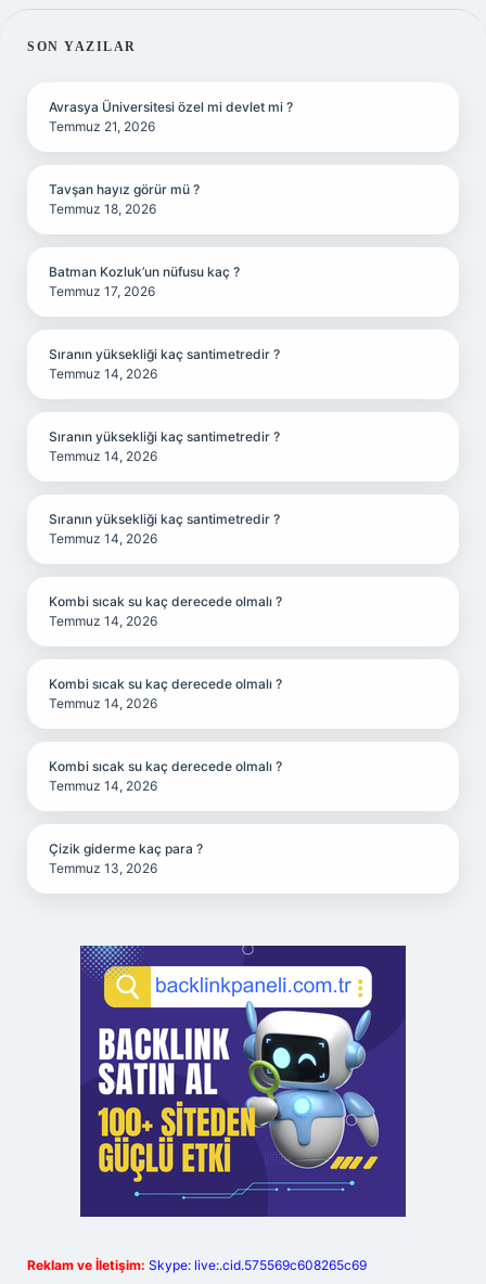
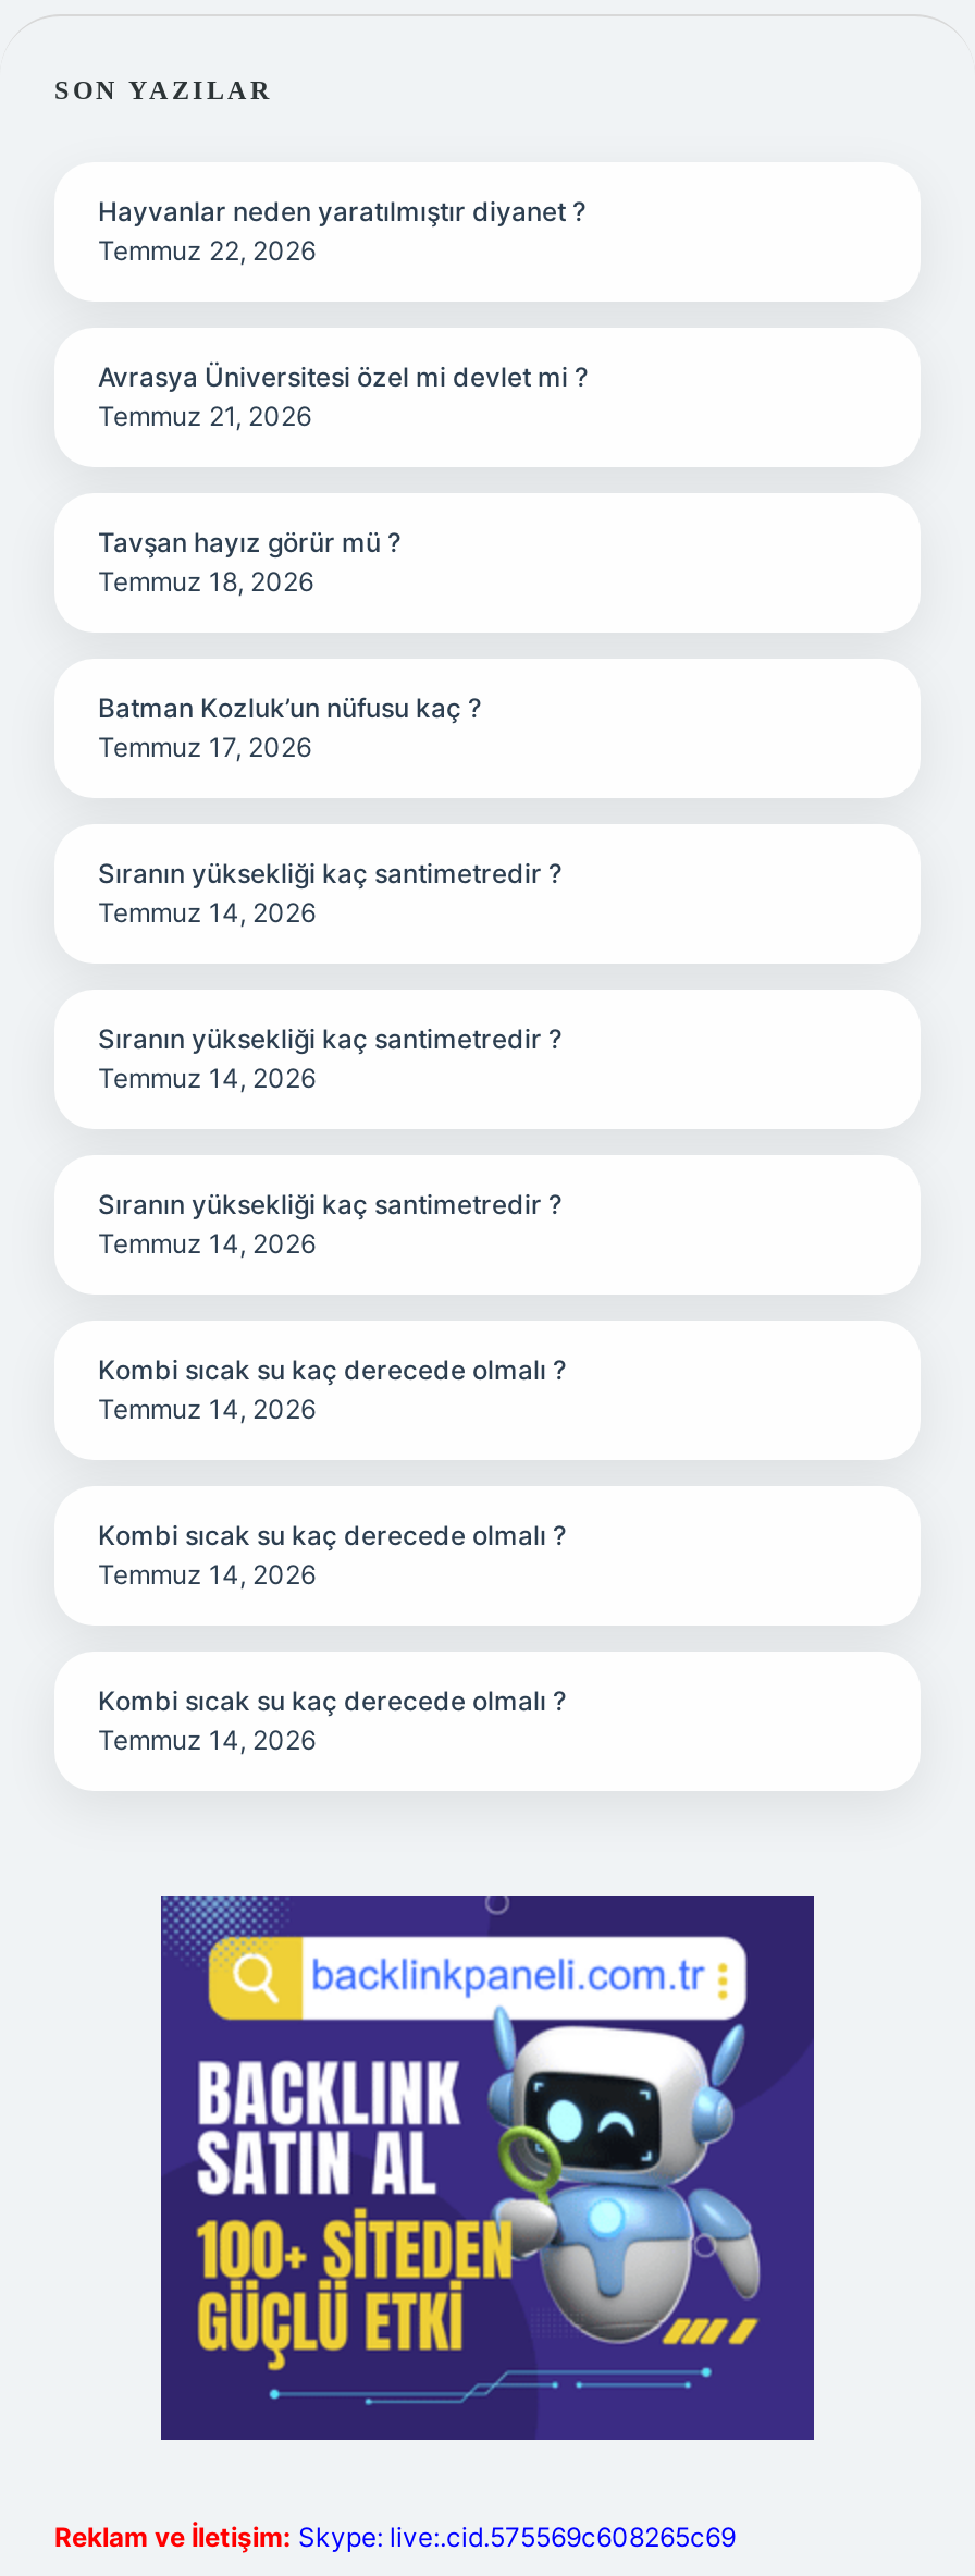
+ Hayvanlar neden yaratılmıştır diyanet ?
+ Temmuz 22, 2026

moved down: Avrasya Üniversitesi özel mi devlet mi ? | Temmuz 21, 2026 | Tavşan hayız görür mü ? | ... | Kombi sıcak su kaç derecede olmalı ? | Temmuz 14, 2026

- Çizik giderme kaç para ?
- Temmuz 13, 2026
